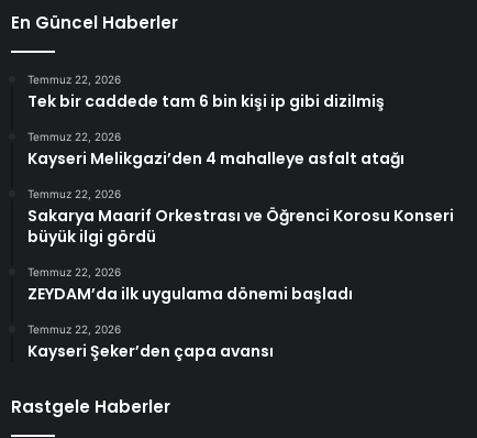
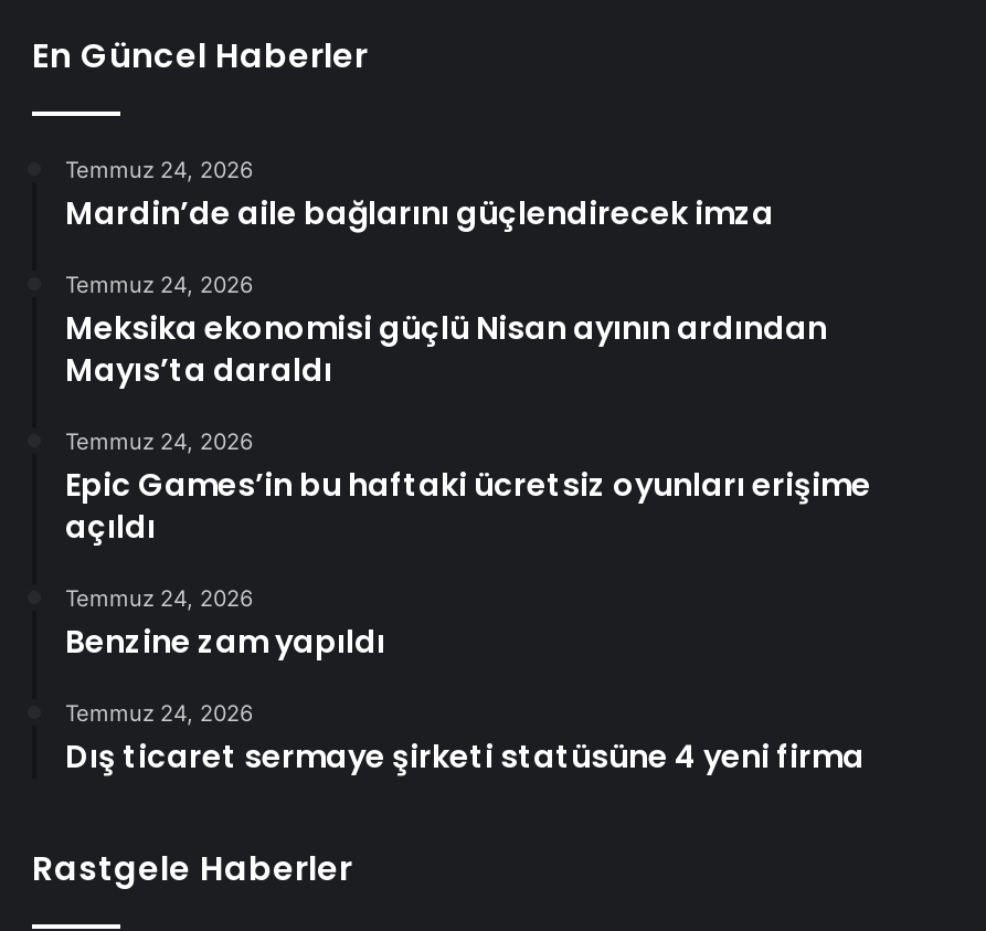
- Temmuz 22, 2026
- Tek bir caddede tam 6 bin kişi ip gibi dizilmiş
+ Temmuz 24, 2026
+ Mardin’de aile bağlarını güçlendirecek imza

- Temmuz 22, 2026
- Kayseri Melikgazi’den 4 mahalleye asfalt atağı
+ Temmuz 24, 2026
+ Meksika ekonomisi güçlü Nisan ayının ardından
+ Mayıs’ta daraldı

- Temmuz 22, 2026
- Sakarya Maarif Orkestrası ve Öğrenci Korosu Konseri
- büyük ilgi gördü
+ Temmuz 24, 2026
+ Epic Games’in bu haftaki ücretsiz oyunları erişime
+ açıldı

- Temmuz 22, 2026
- ZEYDAM’da ilk uygulama dönemi başladı
+ Temmuz 24, 2026
+ Benzine zam yapıldı

- Temmuz 22, 2026
- Kayseri Şeker’den çapa avansı
+ Temmuz 24, 2026
+ Dış ticaret sermaye şirketi statüsüne 4 yeni firma
